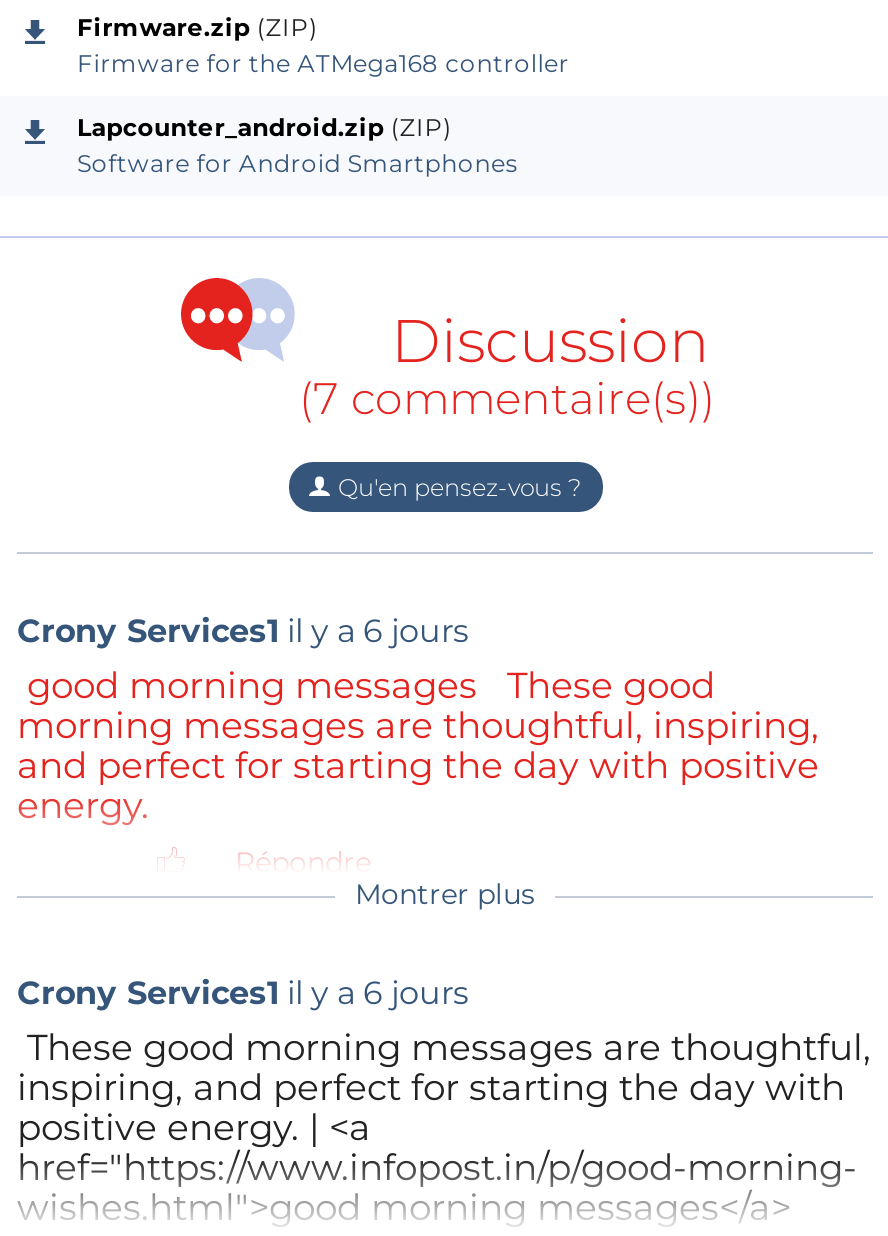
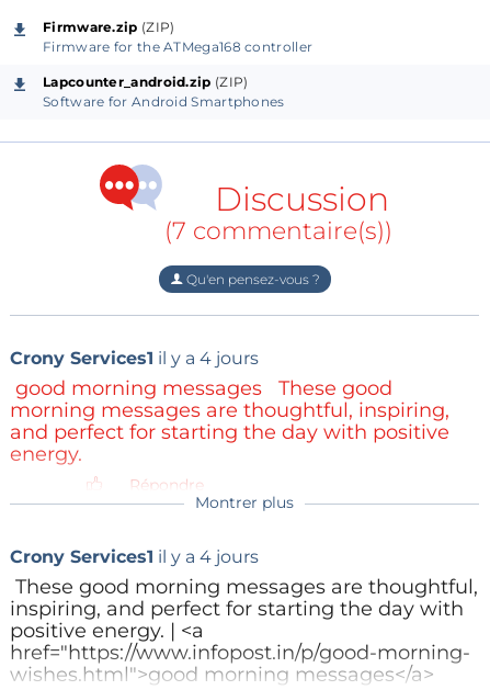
- Crony Services1 il y a 6 jours
+ Crony Services1 il y a 4 jours

- Crony Services1 il y a 6 jours
+ Crony Services1 il y a 4 jours
